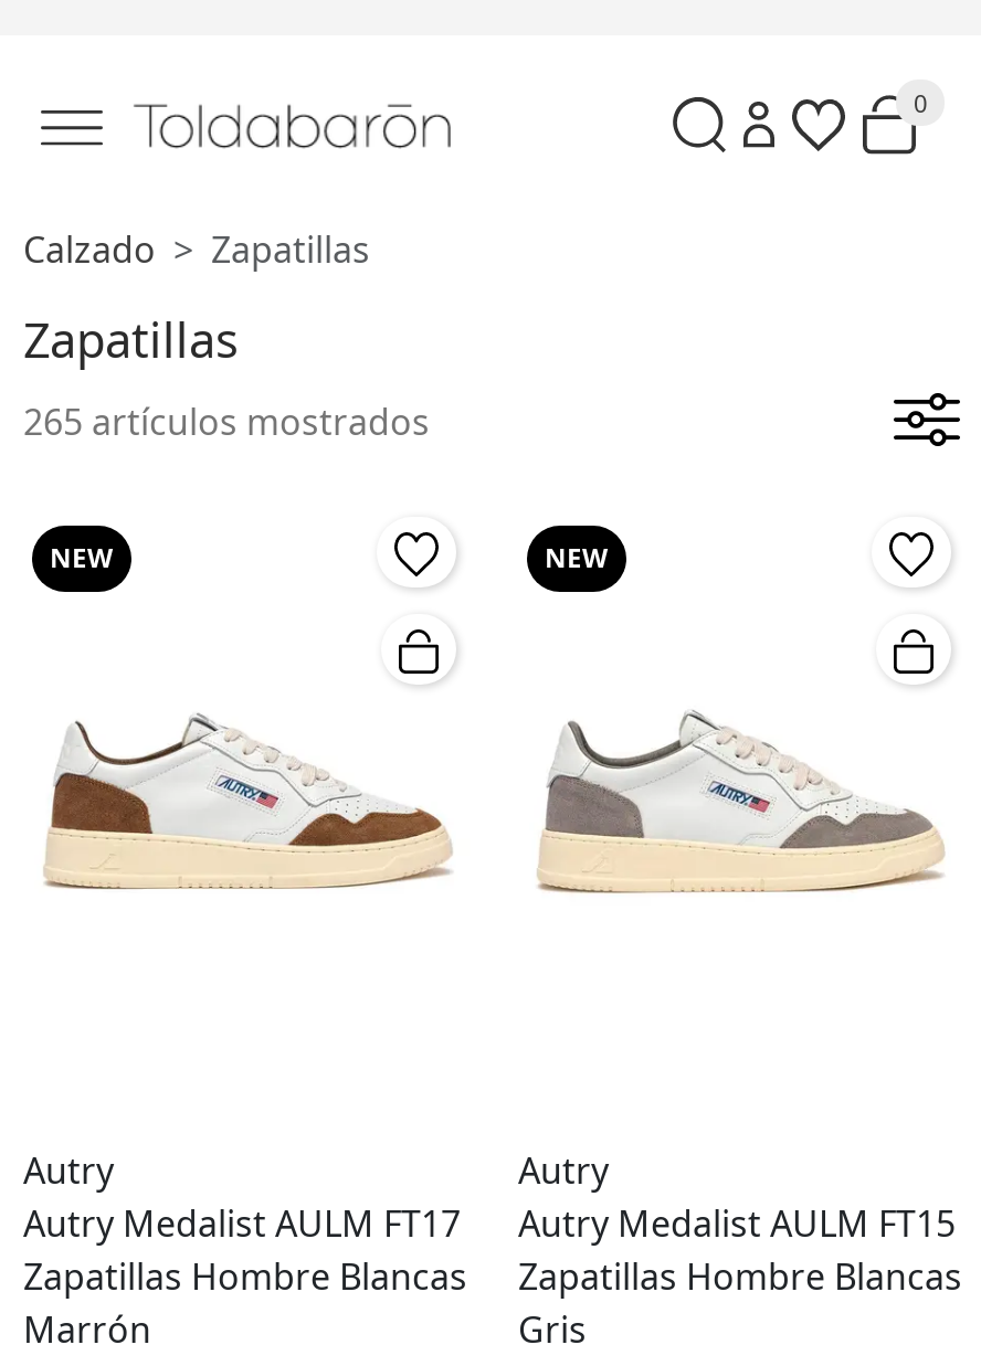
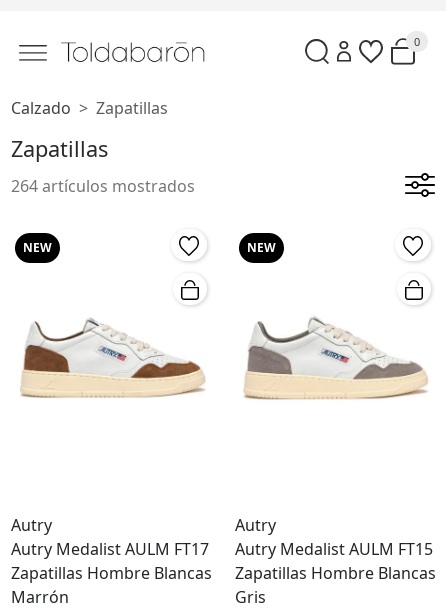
- 265 artículos mostrados
+ 264 artículos mostrados
